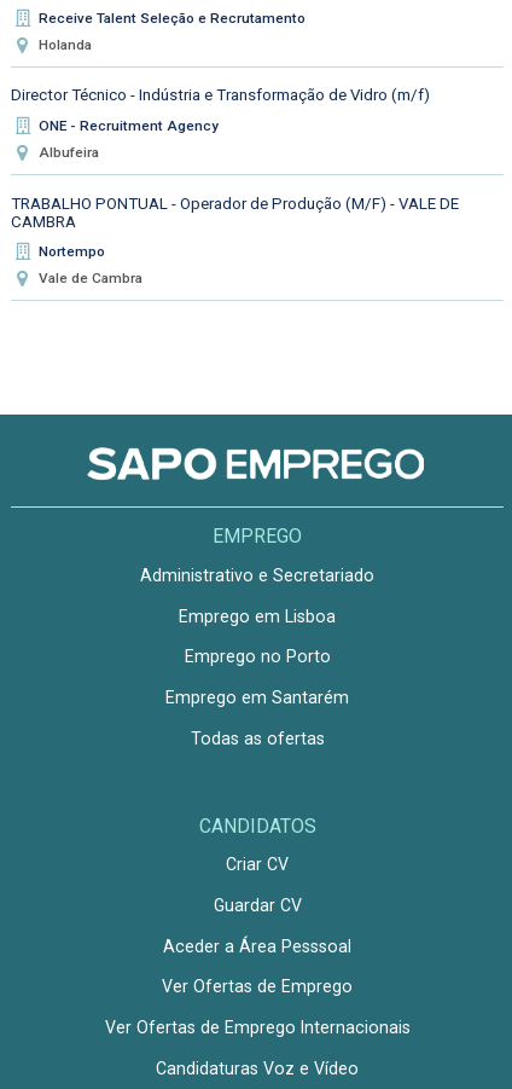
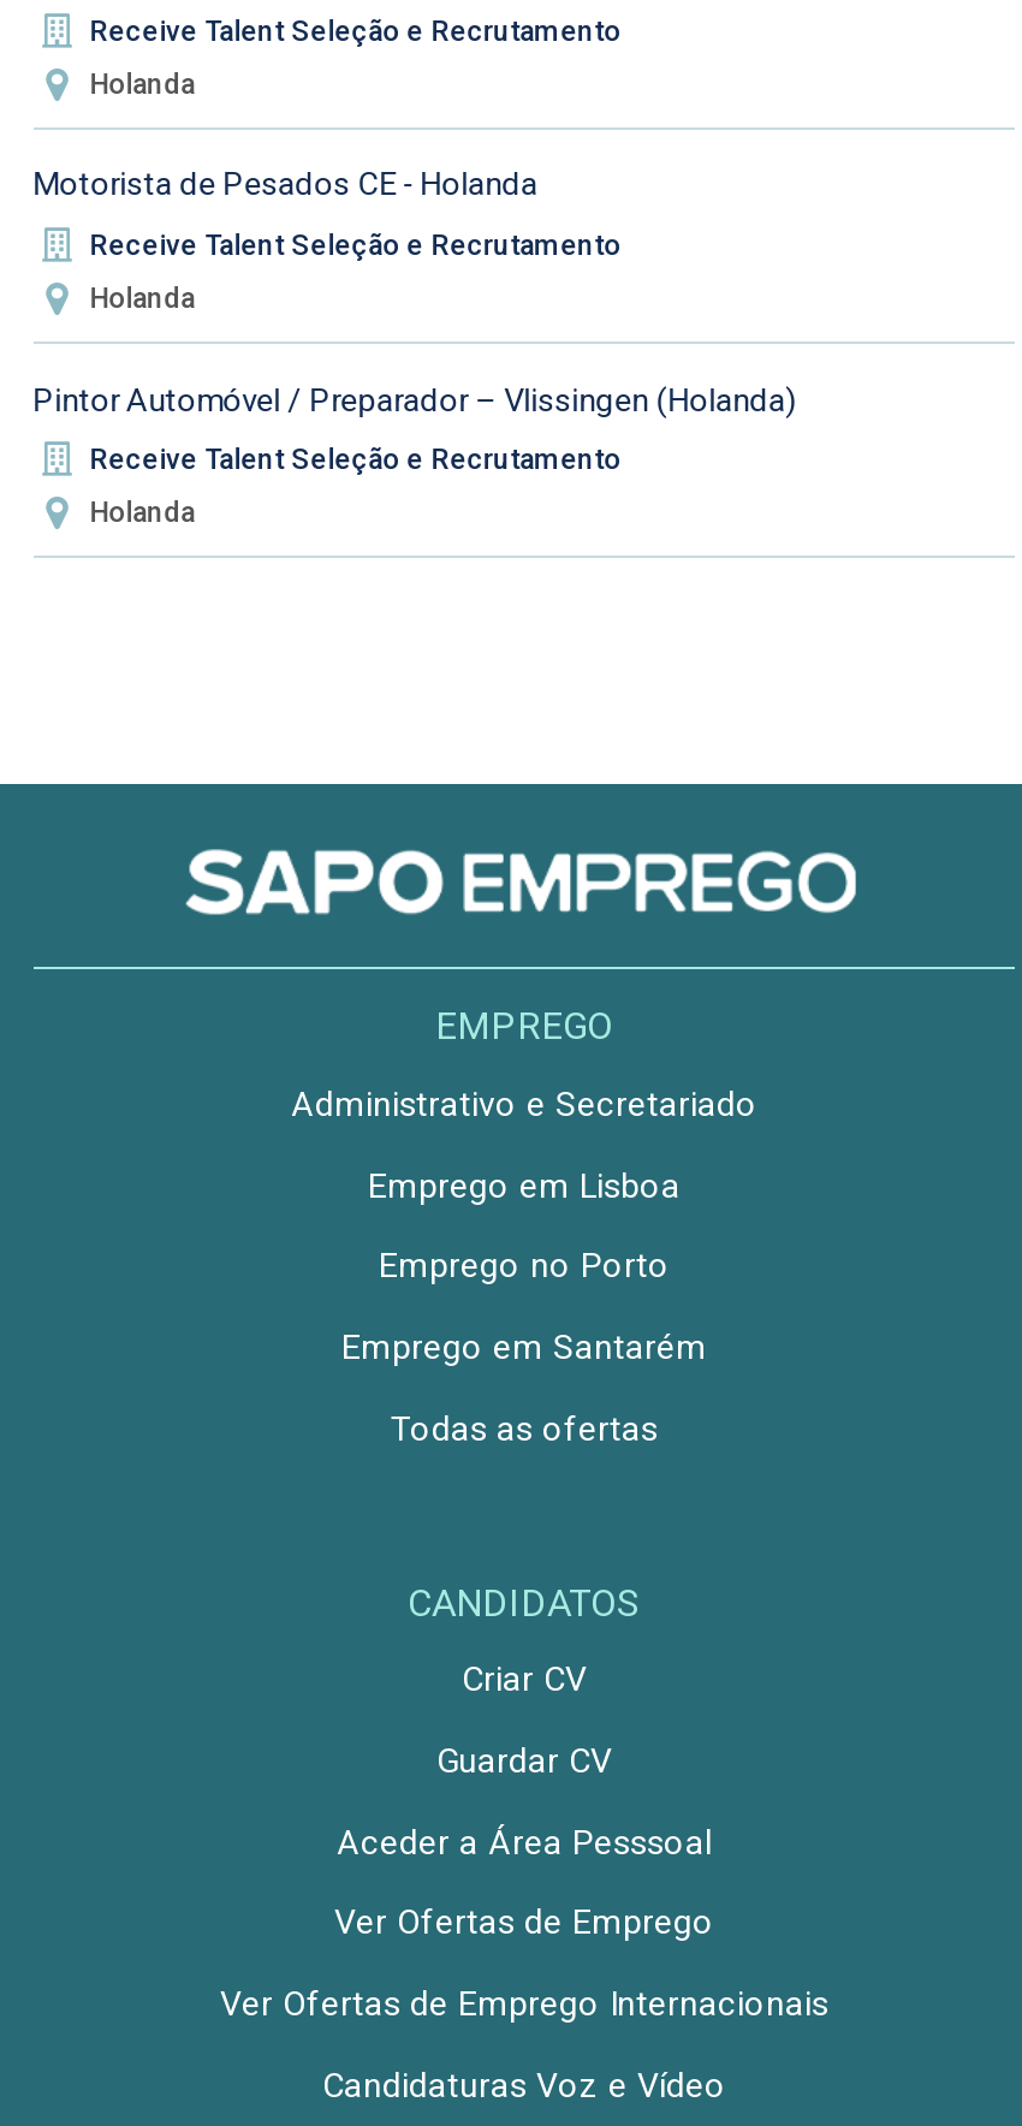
- Director Técnico - Indústria e Transformação de Vidro (m/f)
+ Motorista de Pesados CE - Holanda

- ONE - Recruitment Agency
+ Receive Talent Seleção e Recrutamento

- Albufeira
+ Holanda

- TRABALHO PONTUAL - Operador de Produção (M/F) - VALE DE
- CAMBRA
+ Pintor Automóvel / Preparador – Vlissingen (Holanda)

- Nortempo
+ Receive Talent Seleção e Recrutamento

- Vale de Cambra
+ Holanda
